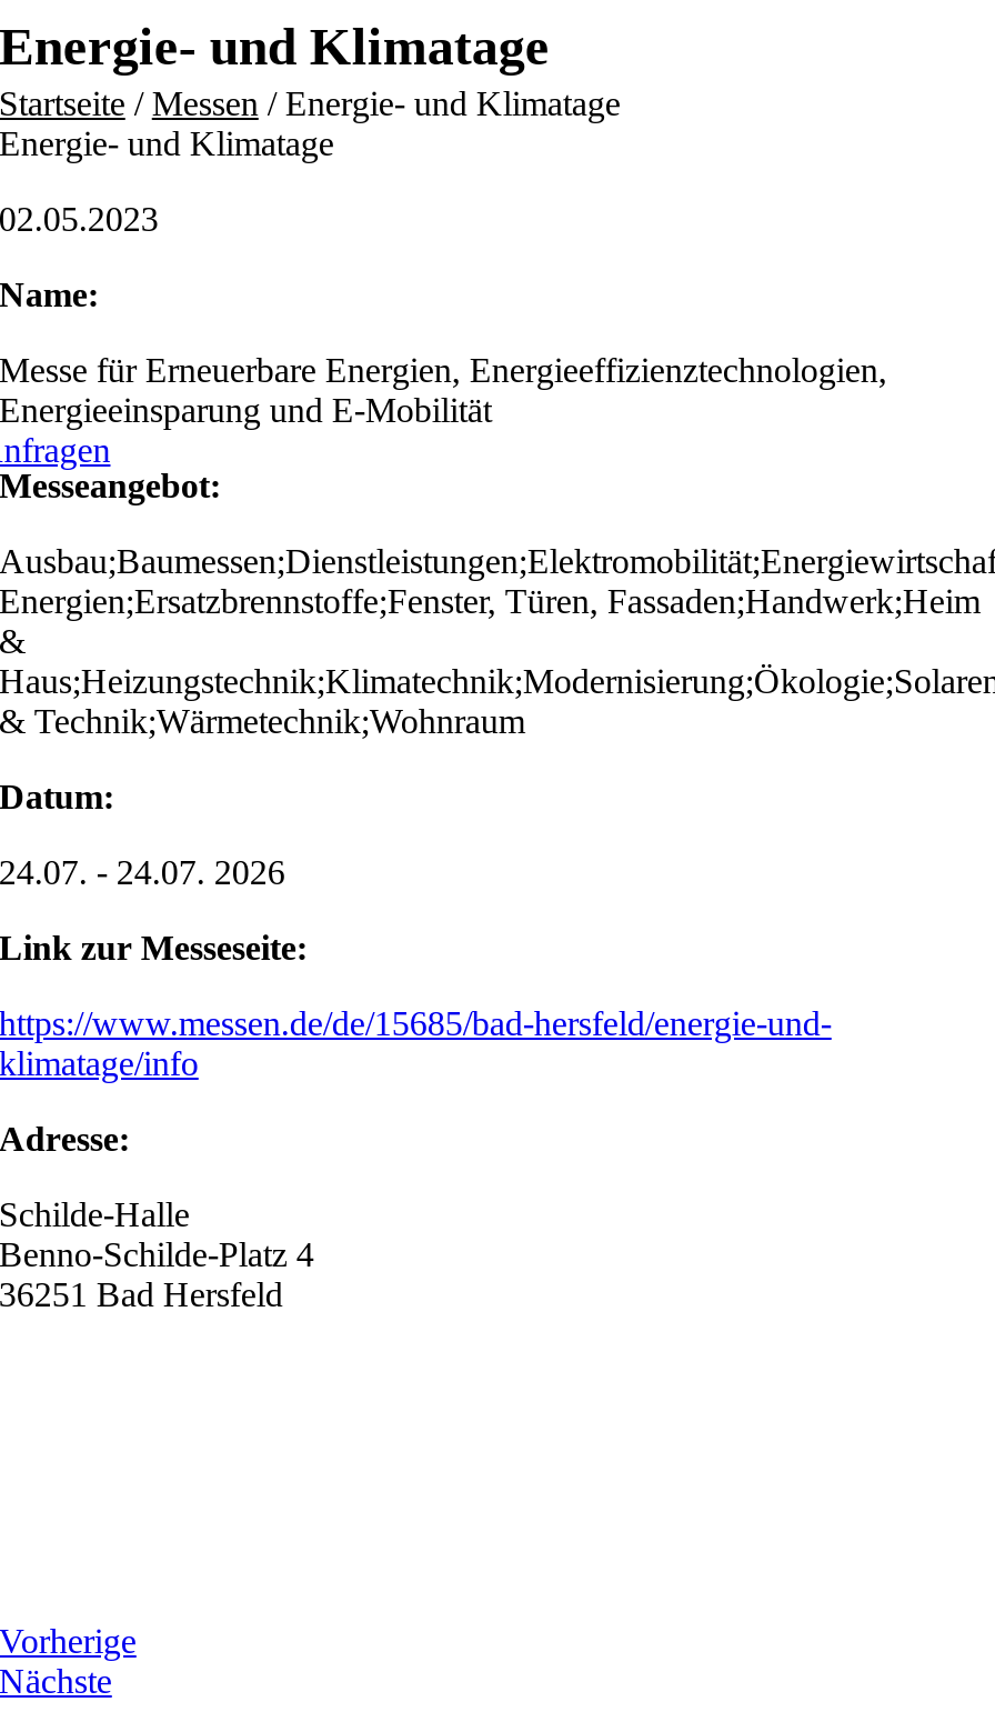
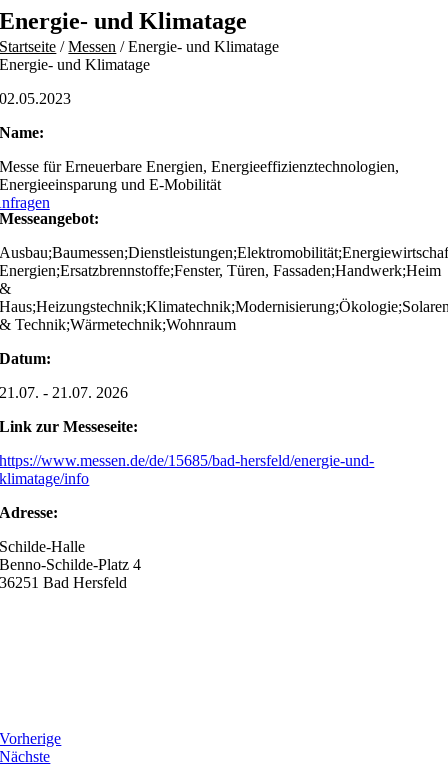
- 24.07. - 24.07. 2026
+ 21.07. - 21.07. 2026
